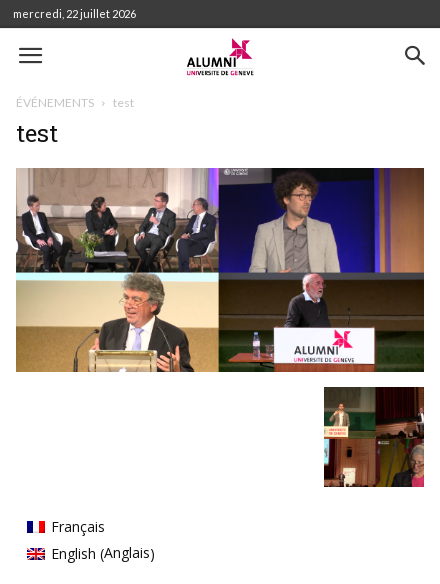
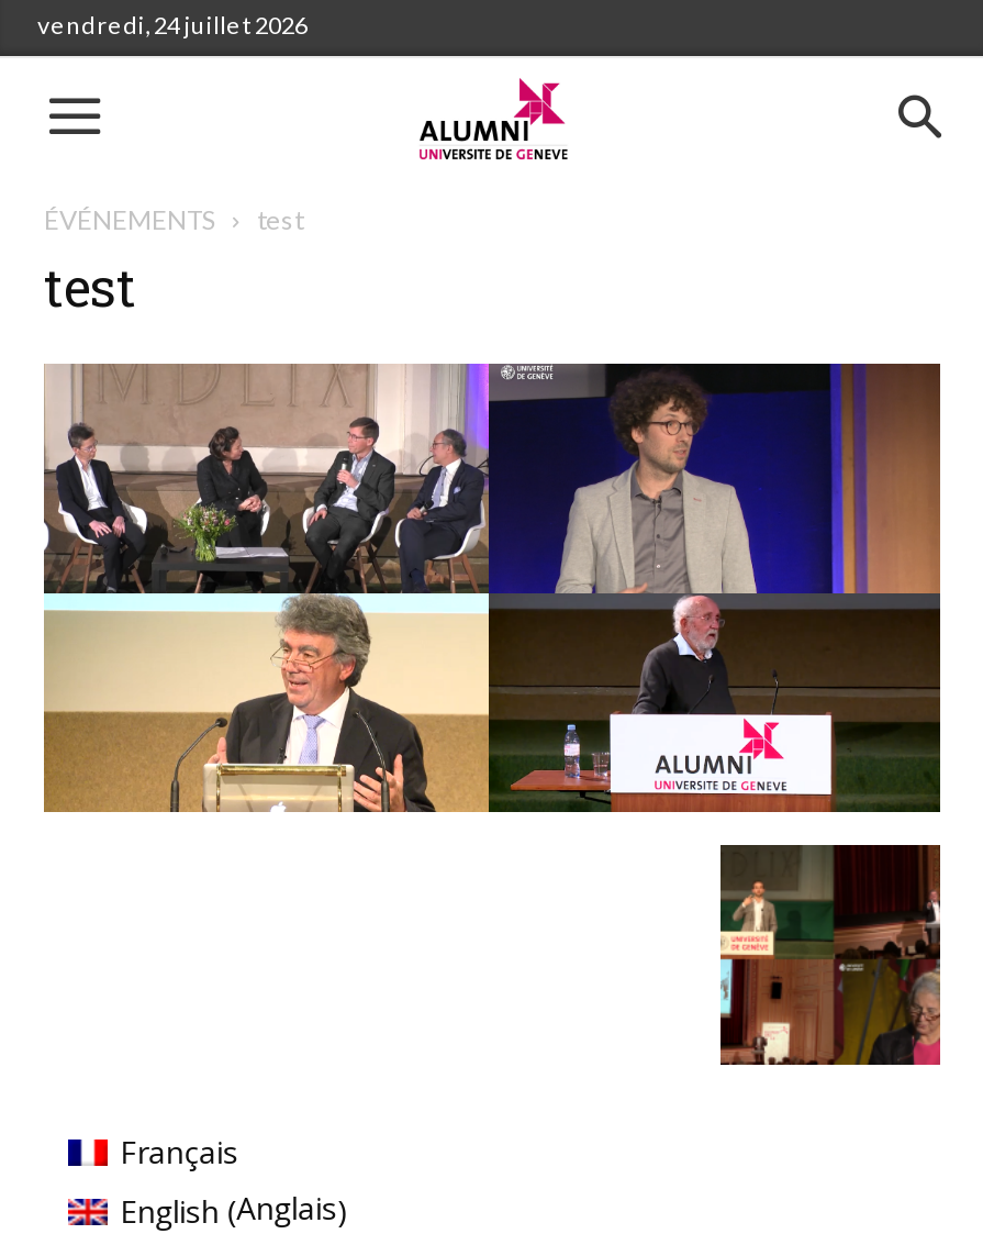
- mercredi, 22 juillet 2026
+ vendredi, 24 juillet 2026
